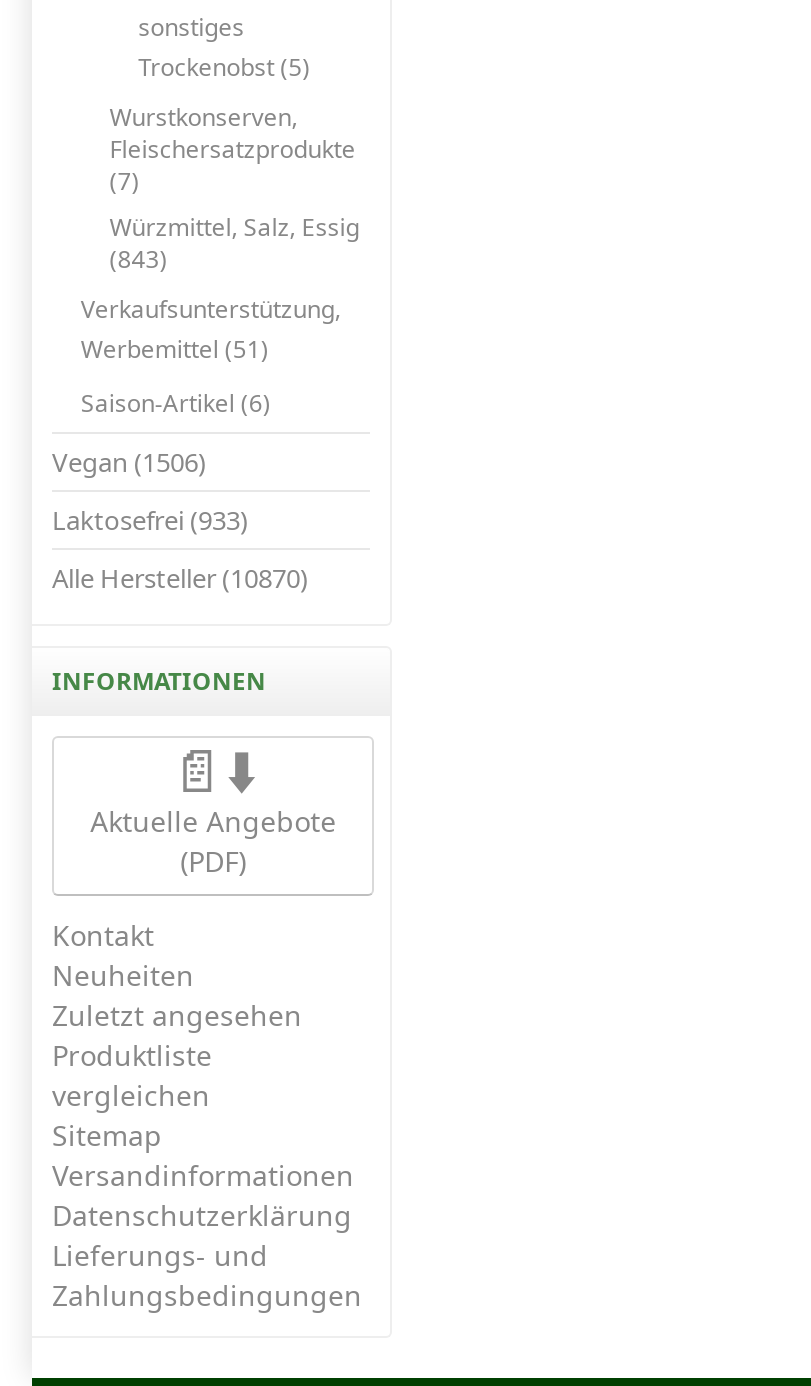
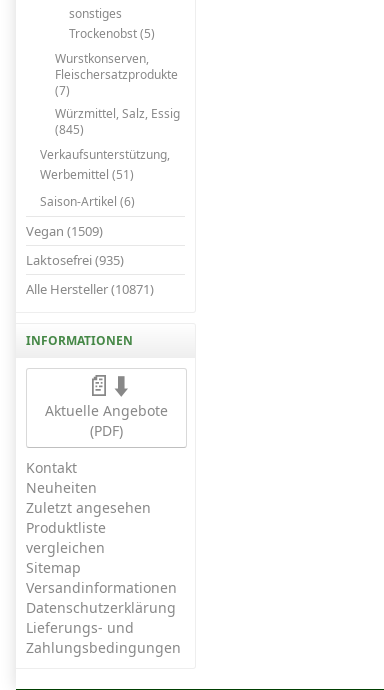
- (843)
+ (845)

- Vegan (1506)
+ Vegan (1509)

- Laktosefrei (933)
+ Laktosefrei (935)

- Alle Hersteller (10870)
+ Alle Hersteller (10871)
